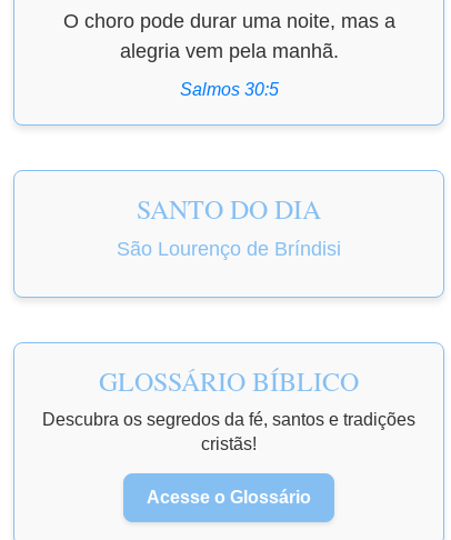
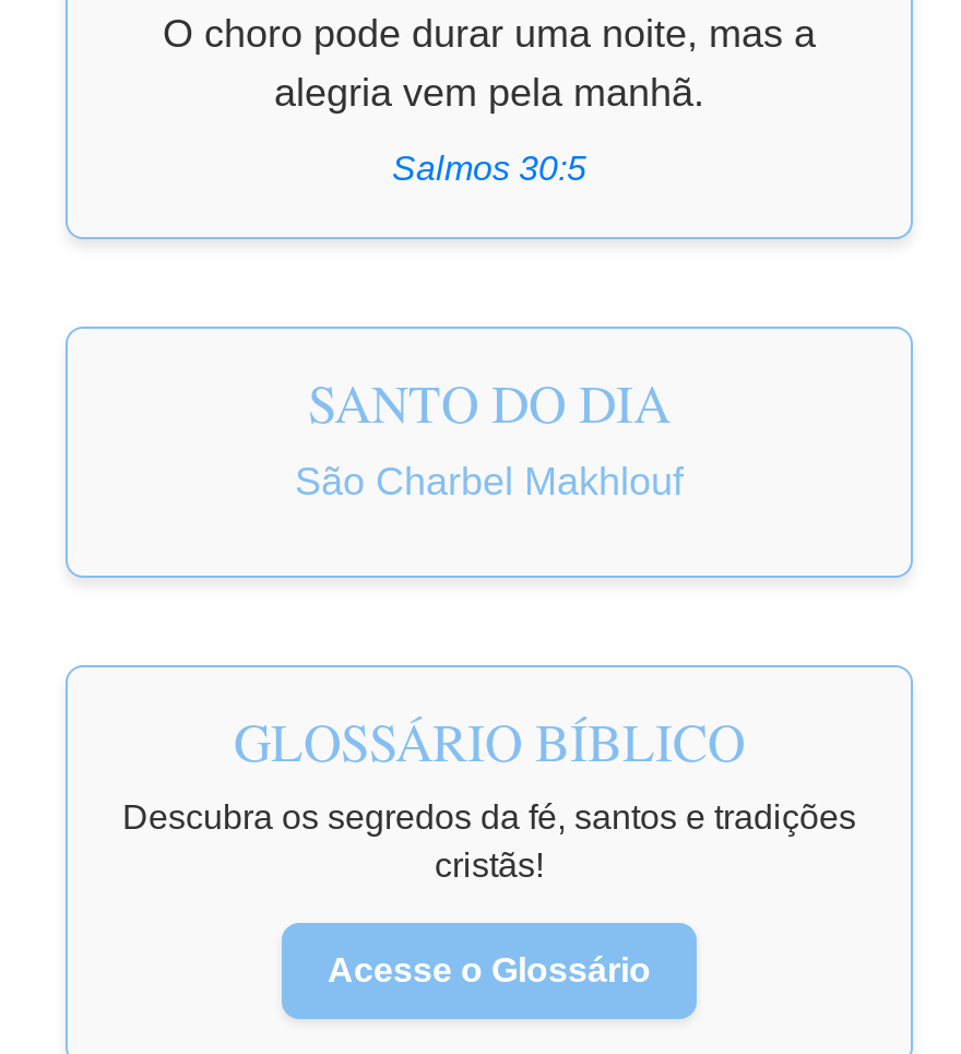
- São Lourenço de Bríndisi
+ São Charbel Makhlouf
